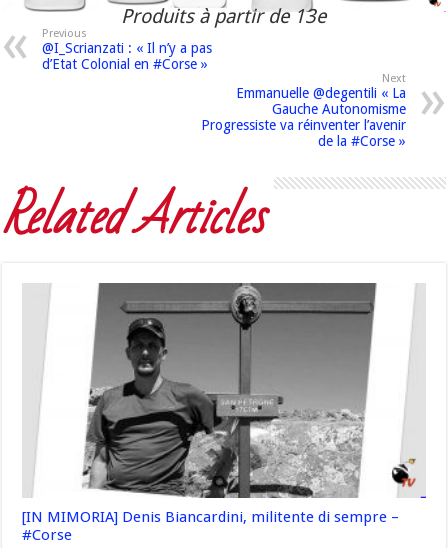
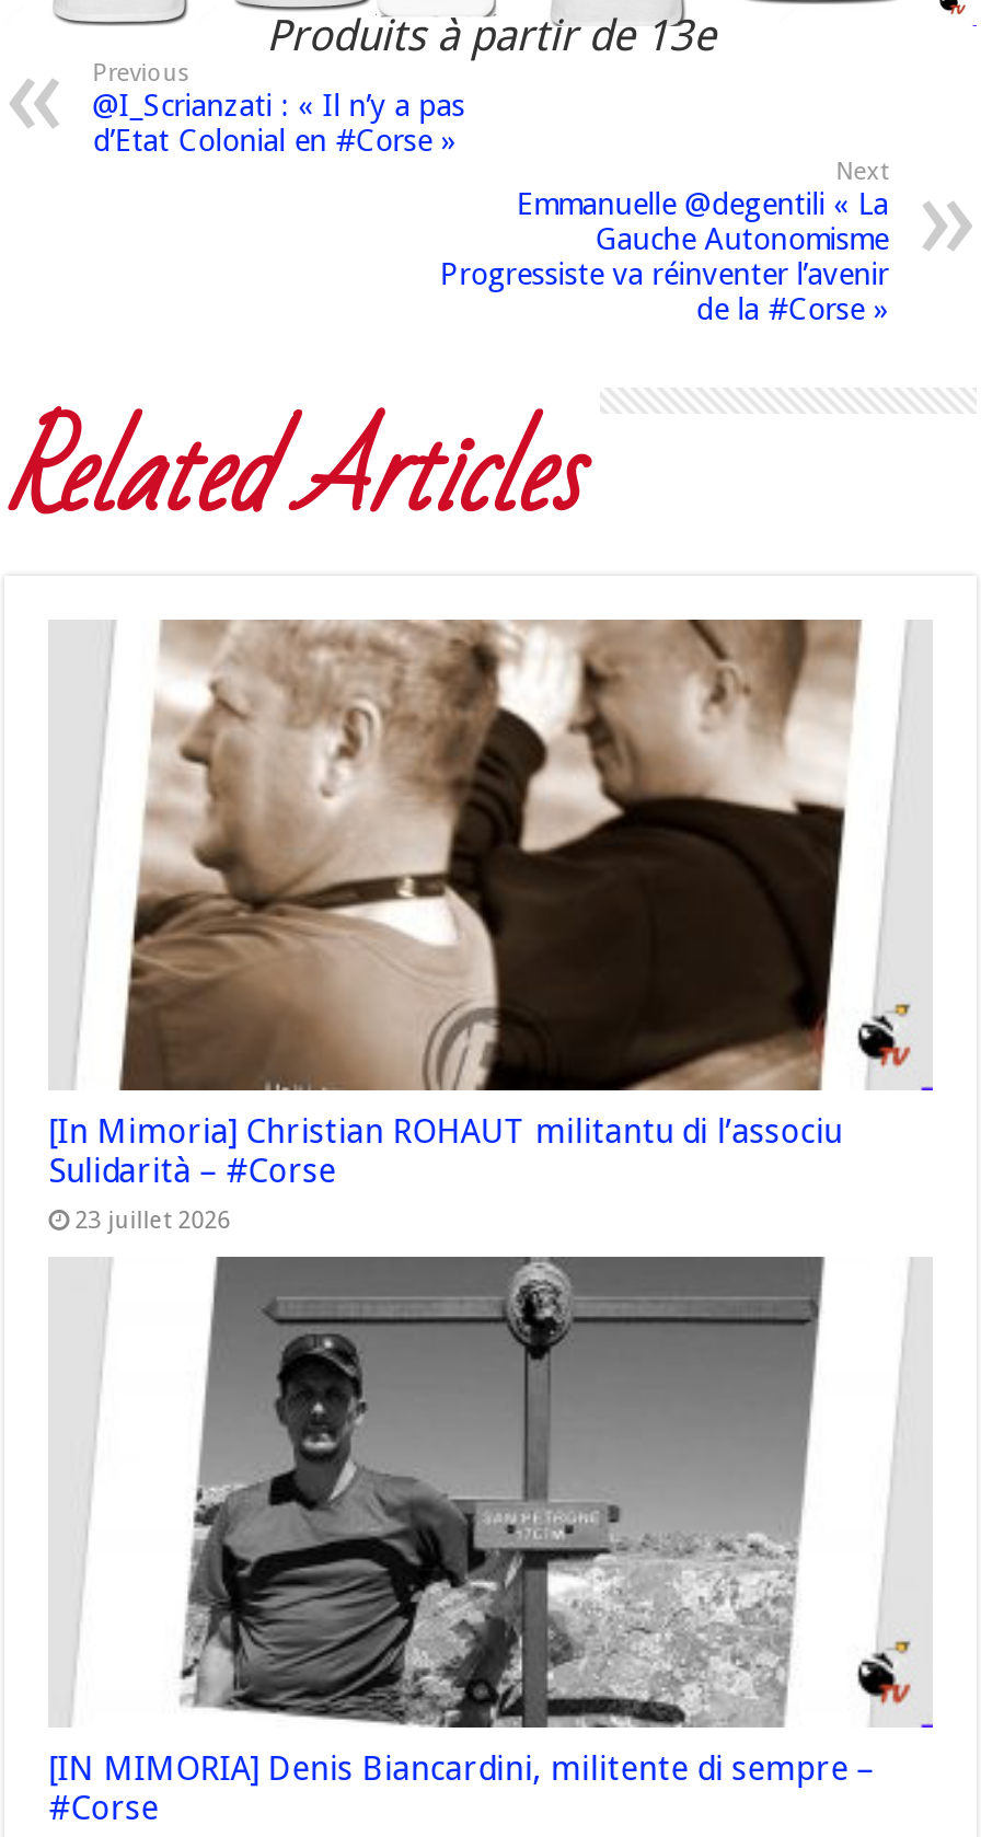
+ [image]
+ [In Mimoria] Christian ROHAUT militantu di l’associu
+ Sulidarità – #Corse
+ 23 juillet 2026
